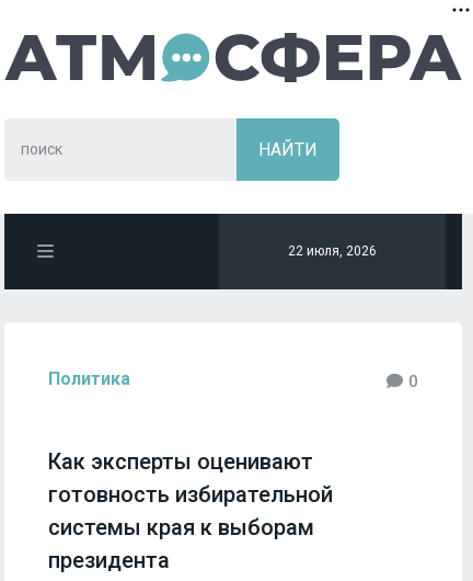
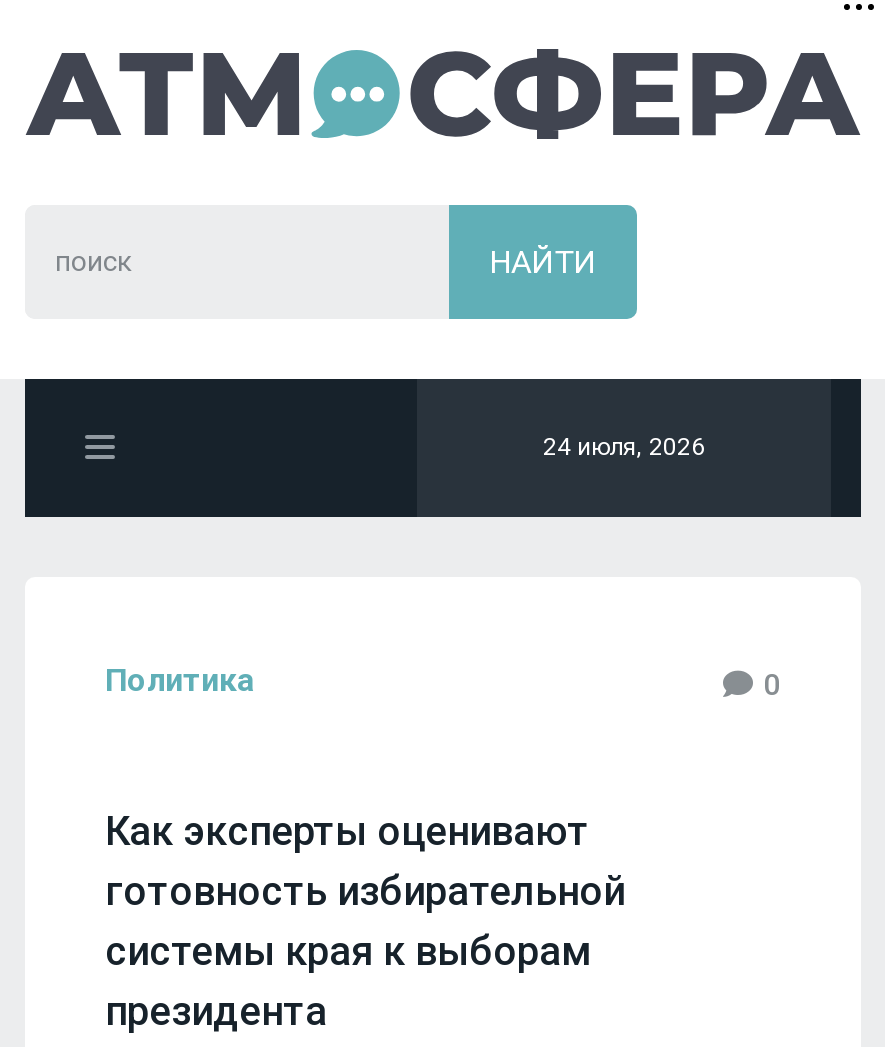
- 22 июля, 2026
+ 24 июля, 2026
